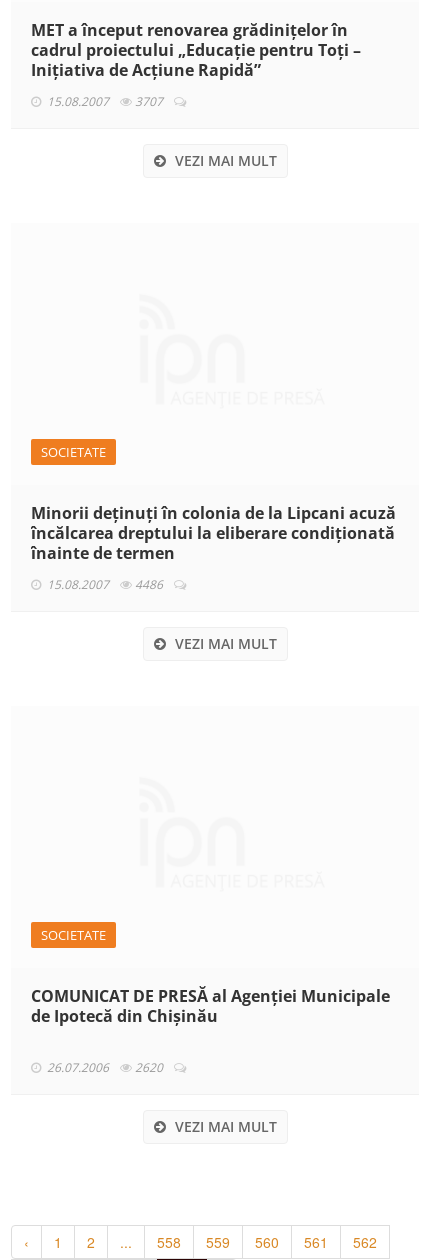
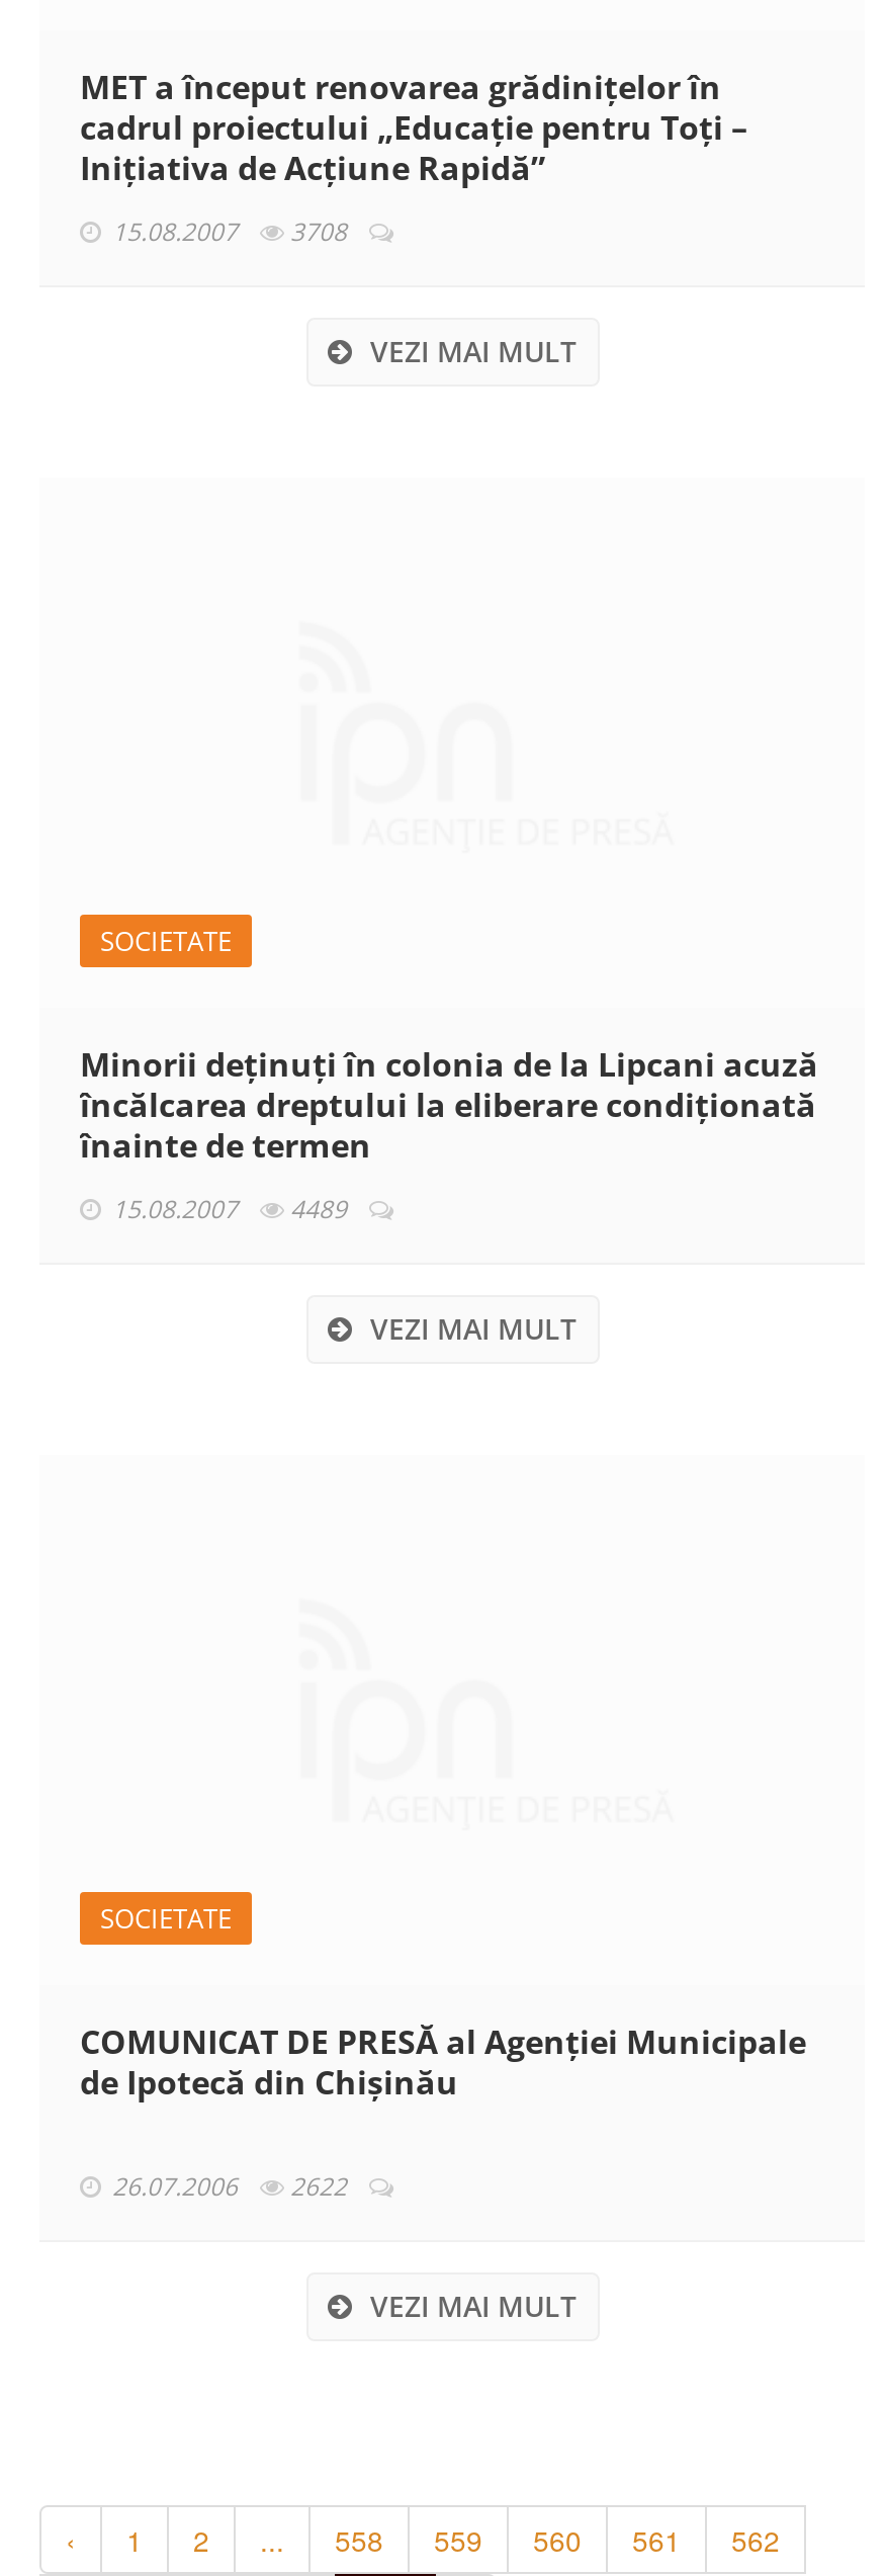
- 15.08.2007 3707
+ 15.08.2007 3708

- 15.08.2007 4486
+ 15.08.2007 4489

- 26.07.2006 2620
+ 26.07.2006 2622
